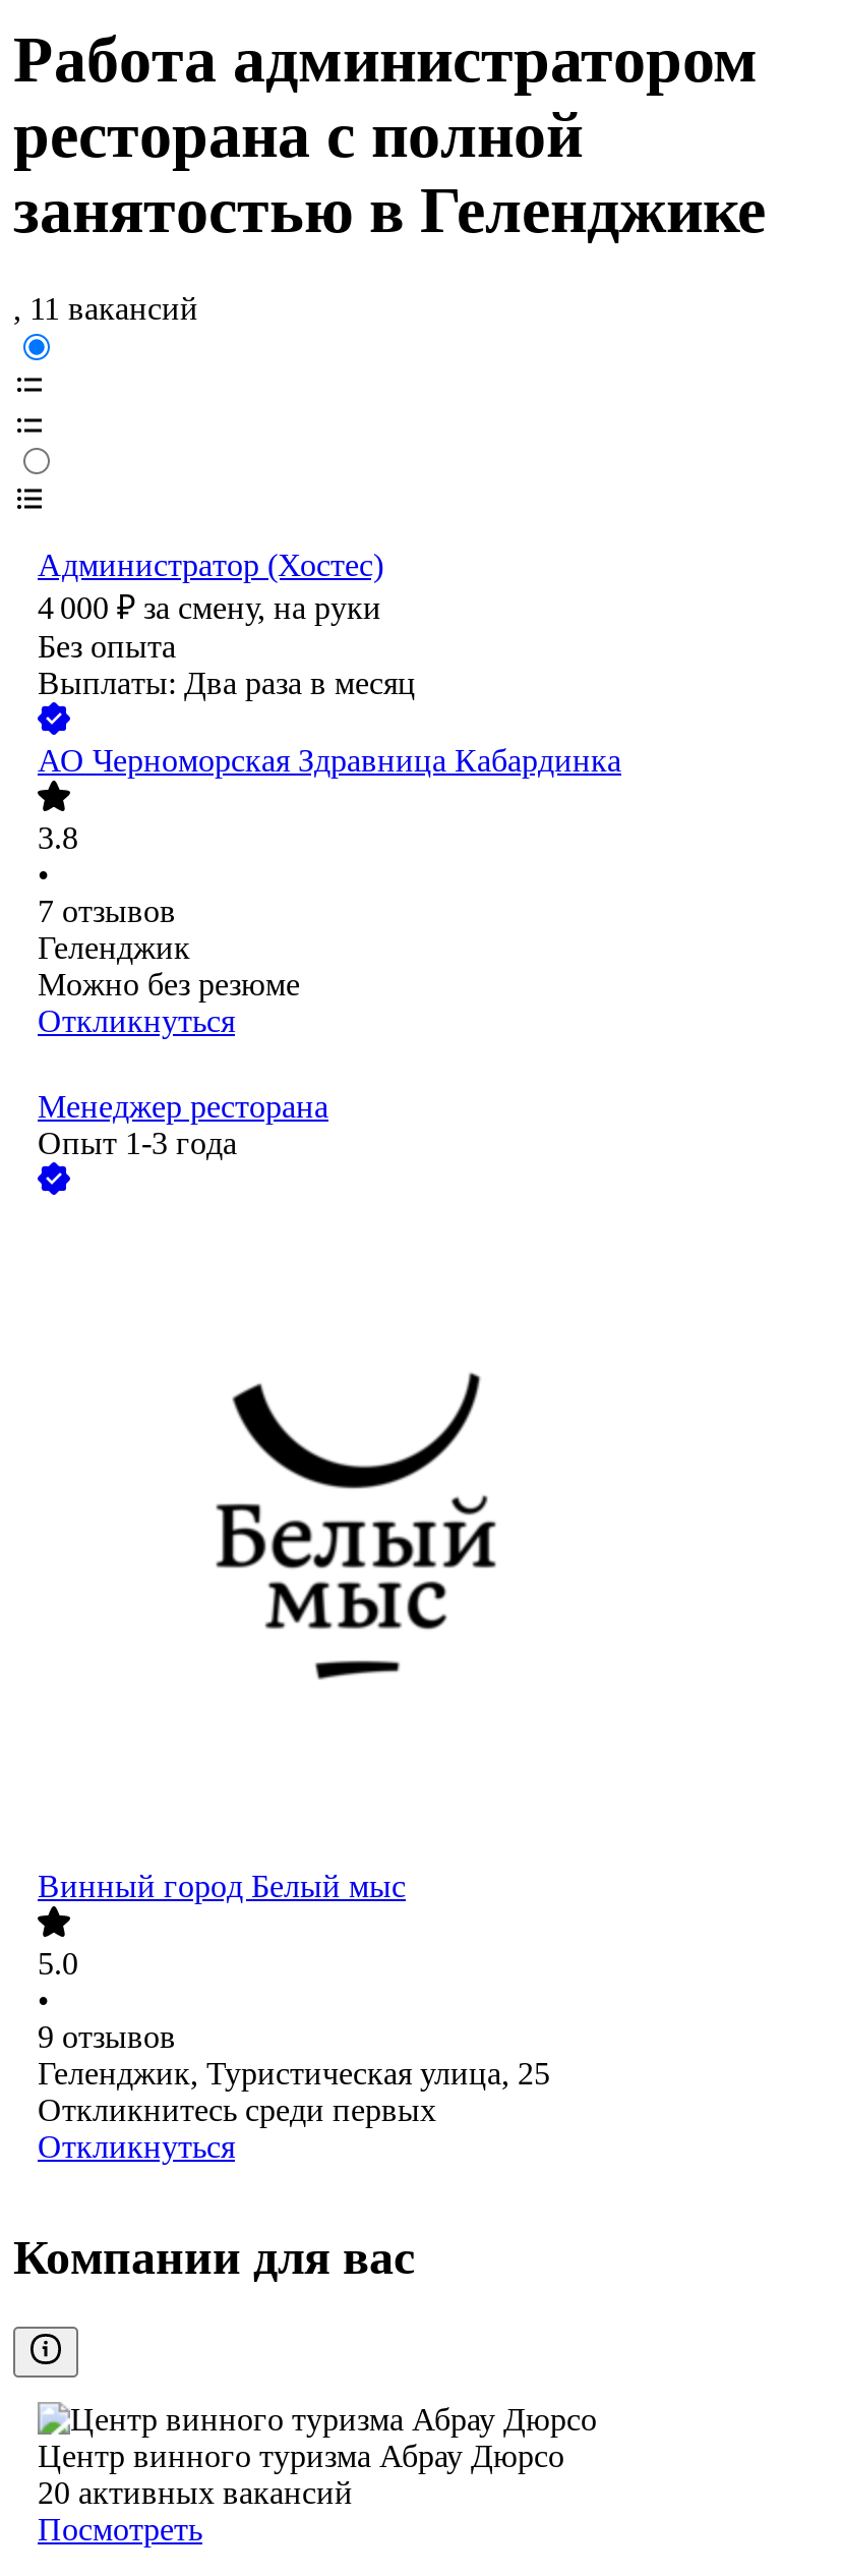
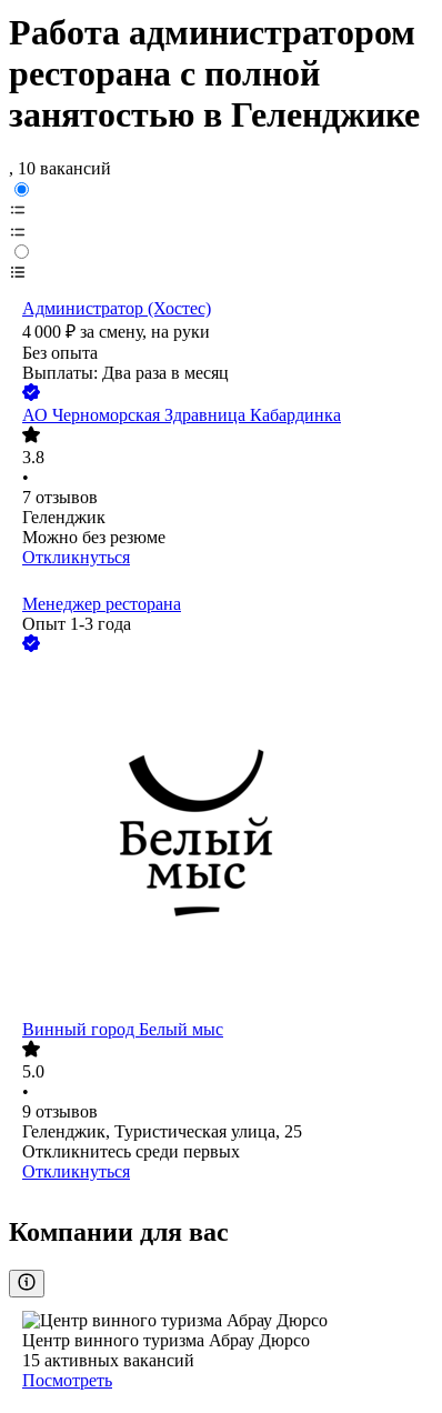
- , 11 вакансий
+ , 10 вакансий

- 20 активных вакансий
+ 15 активных вакансий
